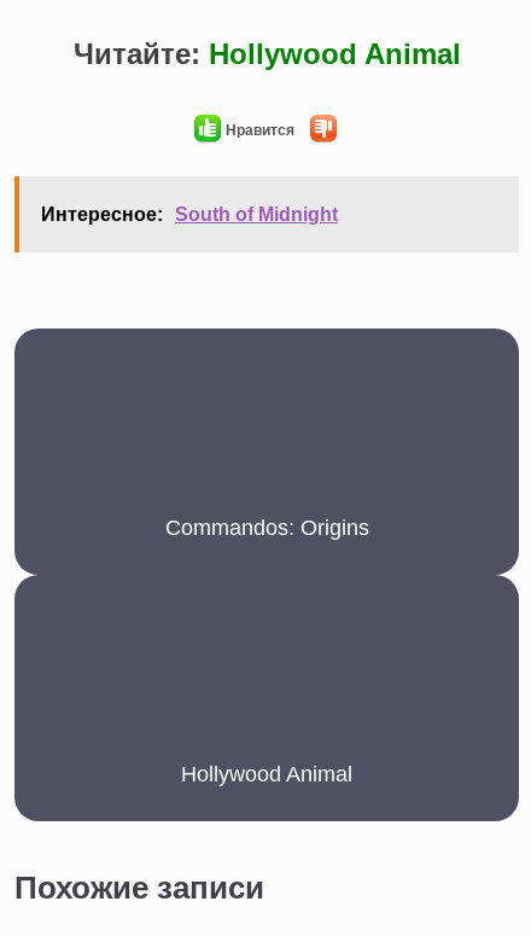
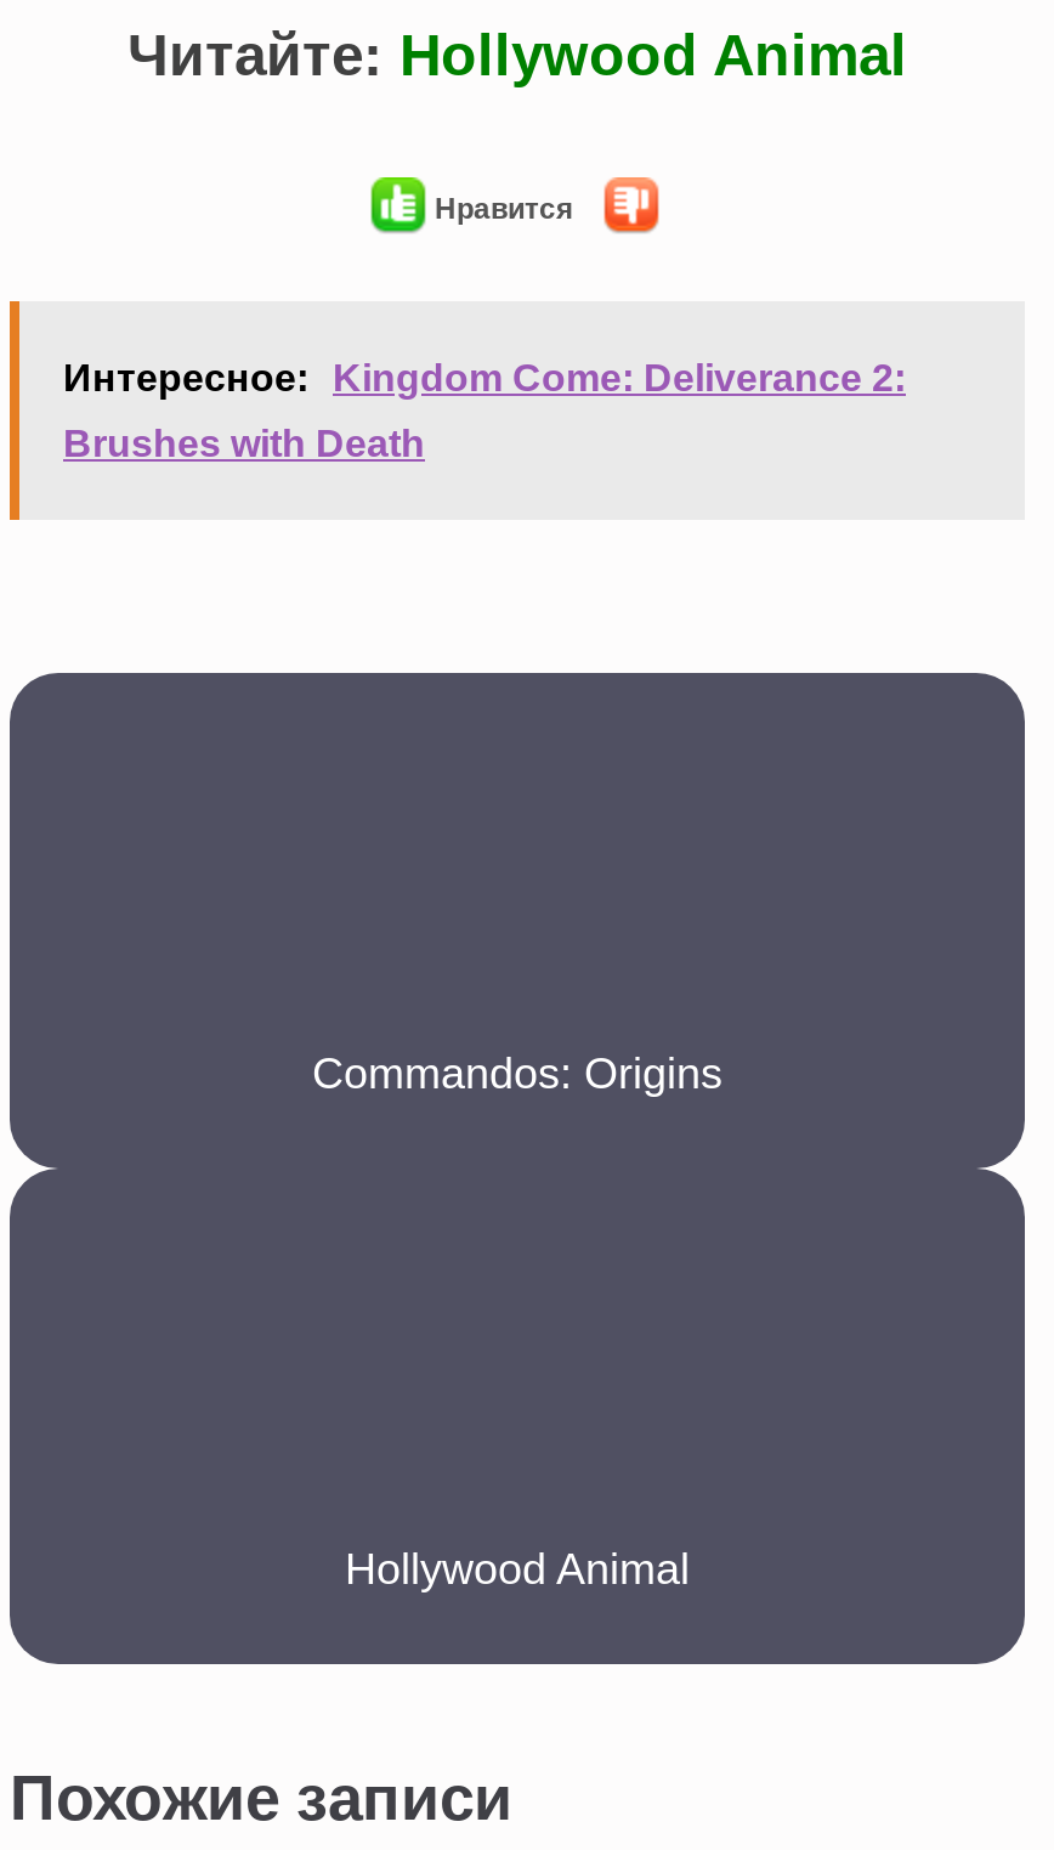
- Интересное: South of Midnight
+ Интересное: Kingdom Come: Deliverance 2:
+ Brushes with Death
